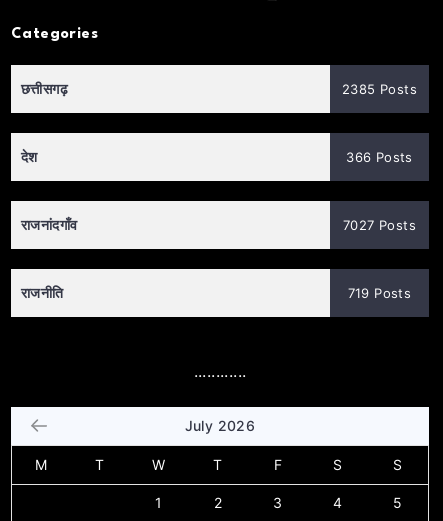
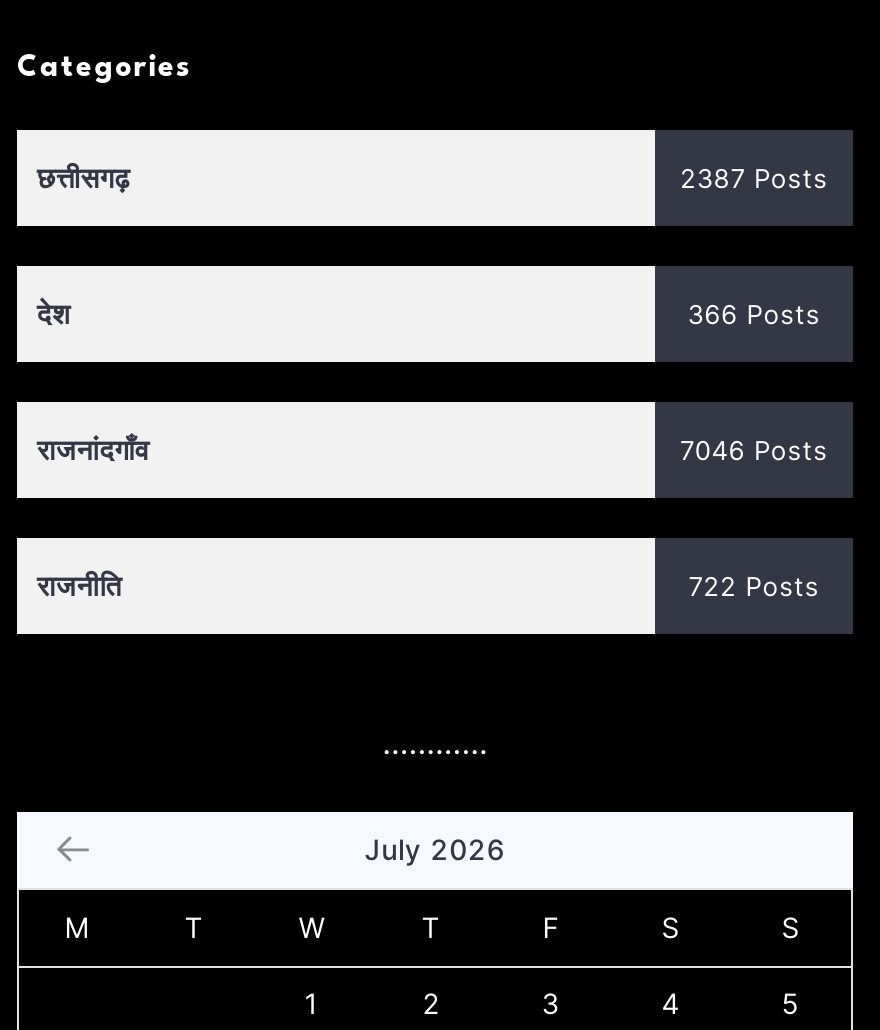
- 2385 Posts
+ 2387 Posts

- 7027 Posts
+ 7046 Posts

- 719 Posts
+ 722 Posts
